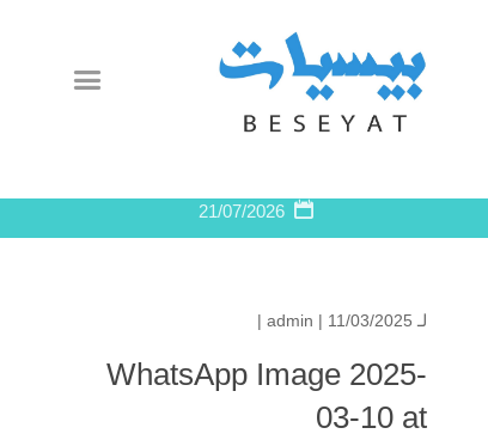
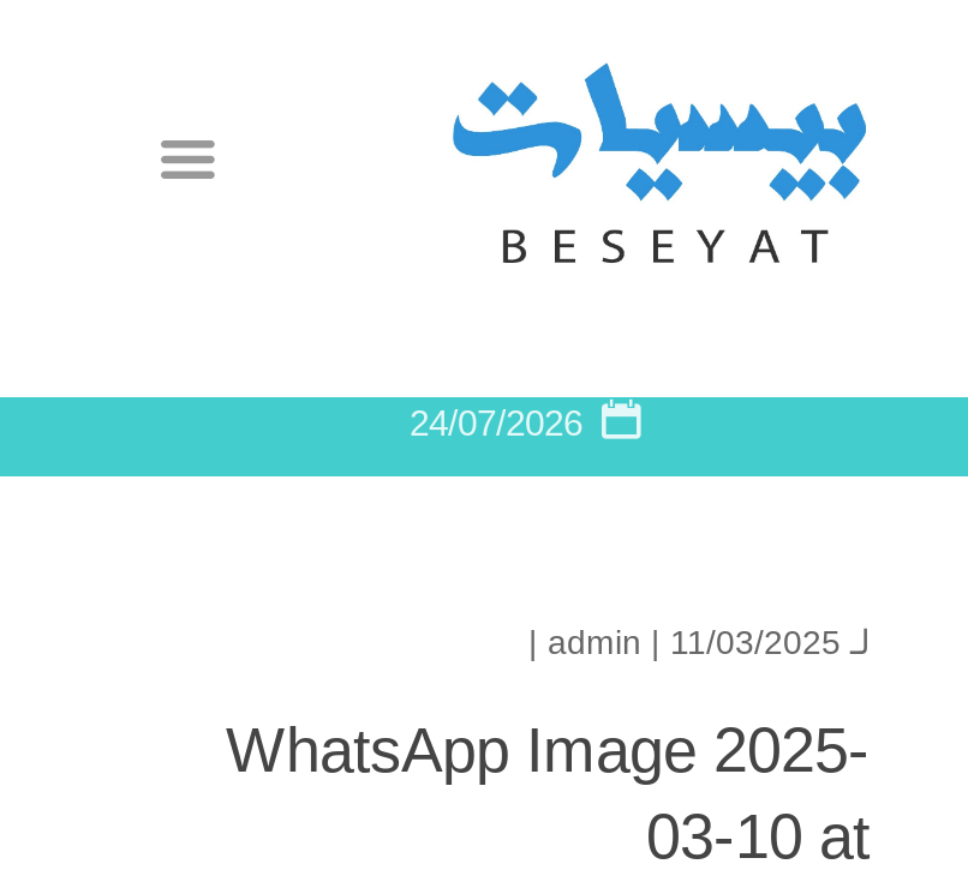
- 21/07/2026
+ 24/07/2026
